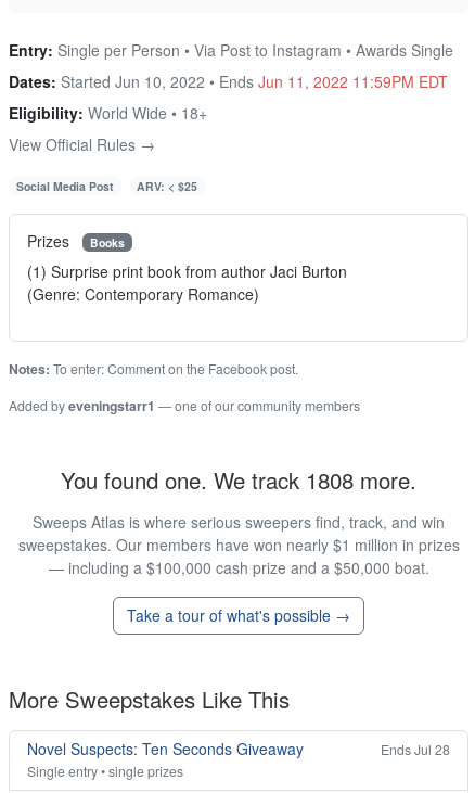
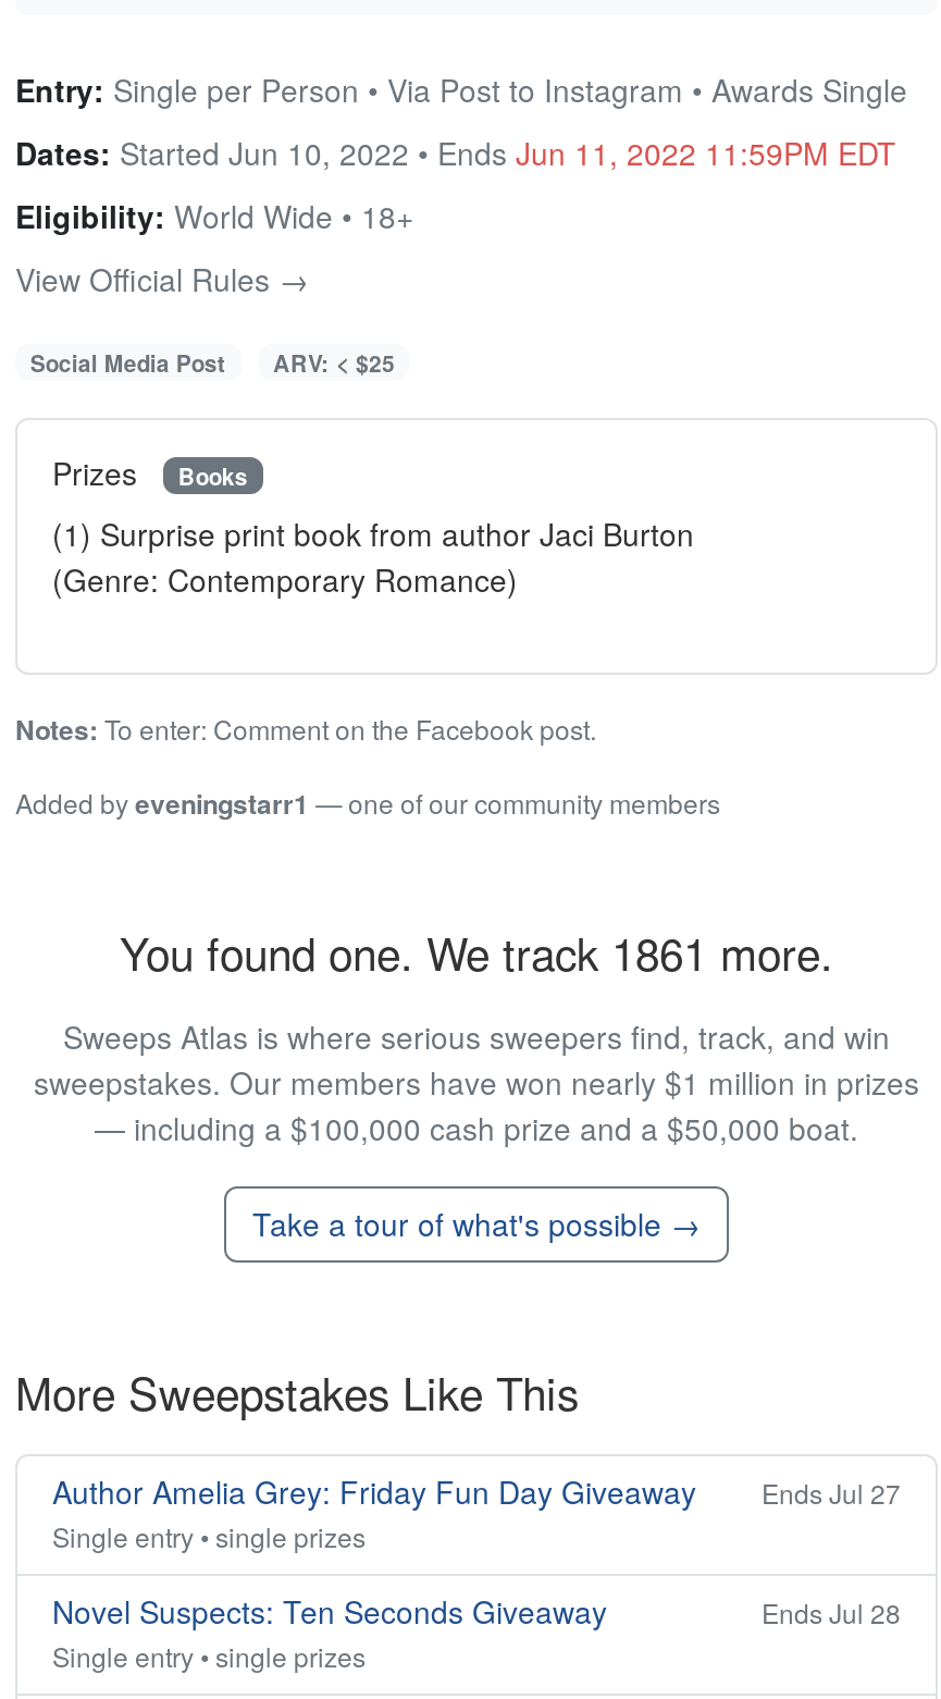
- You found one. We track 1808 more.
+ You found one. We track 1861 more.

+ Author Amelia Grey: Friday Fun Day Giveaway
+ Ends Jul 27
+ Single entry • single prizes
